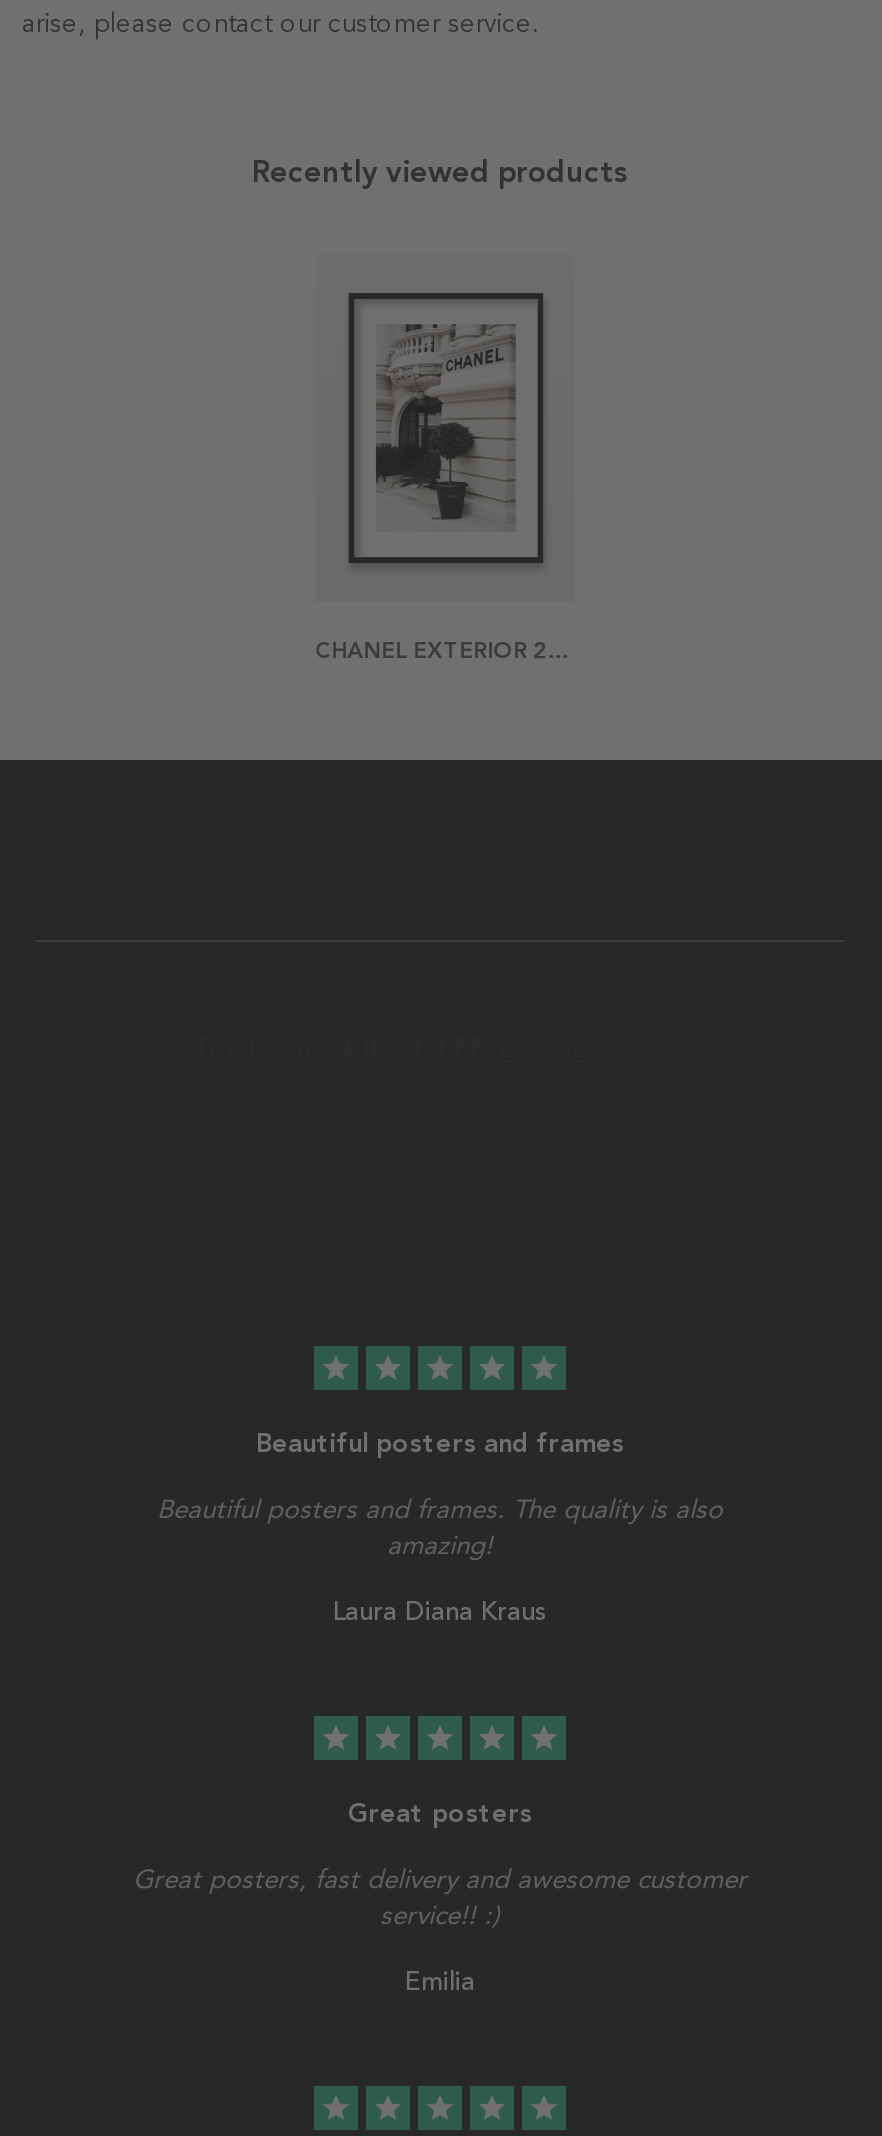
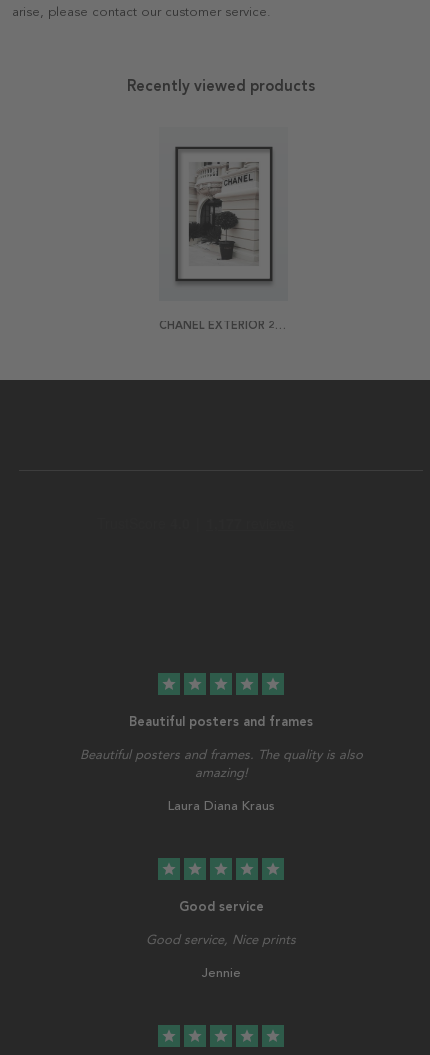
- Great posters
+ Good service

- Great posters, fast delivery and awesome customer
- service!! :)
+ Good service, Nice prints

- Emilia
+ Jennie
